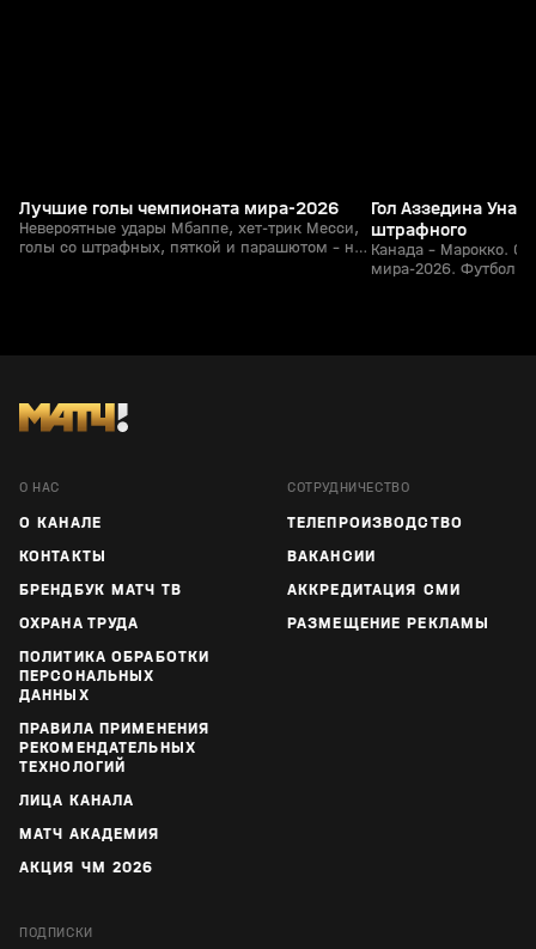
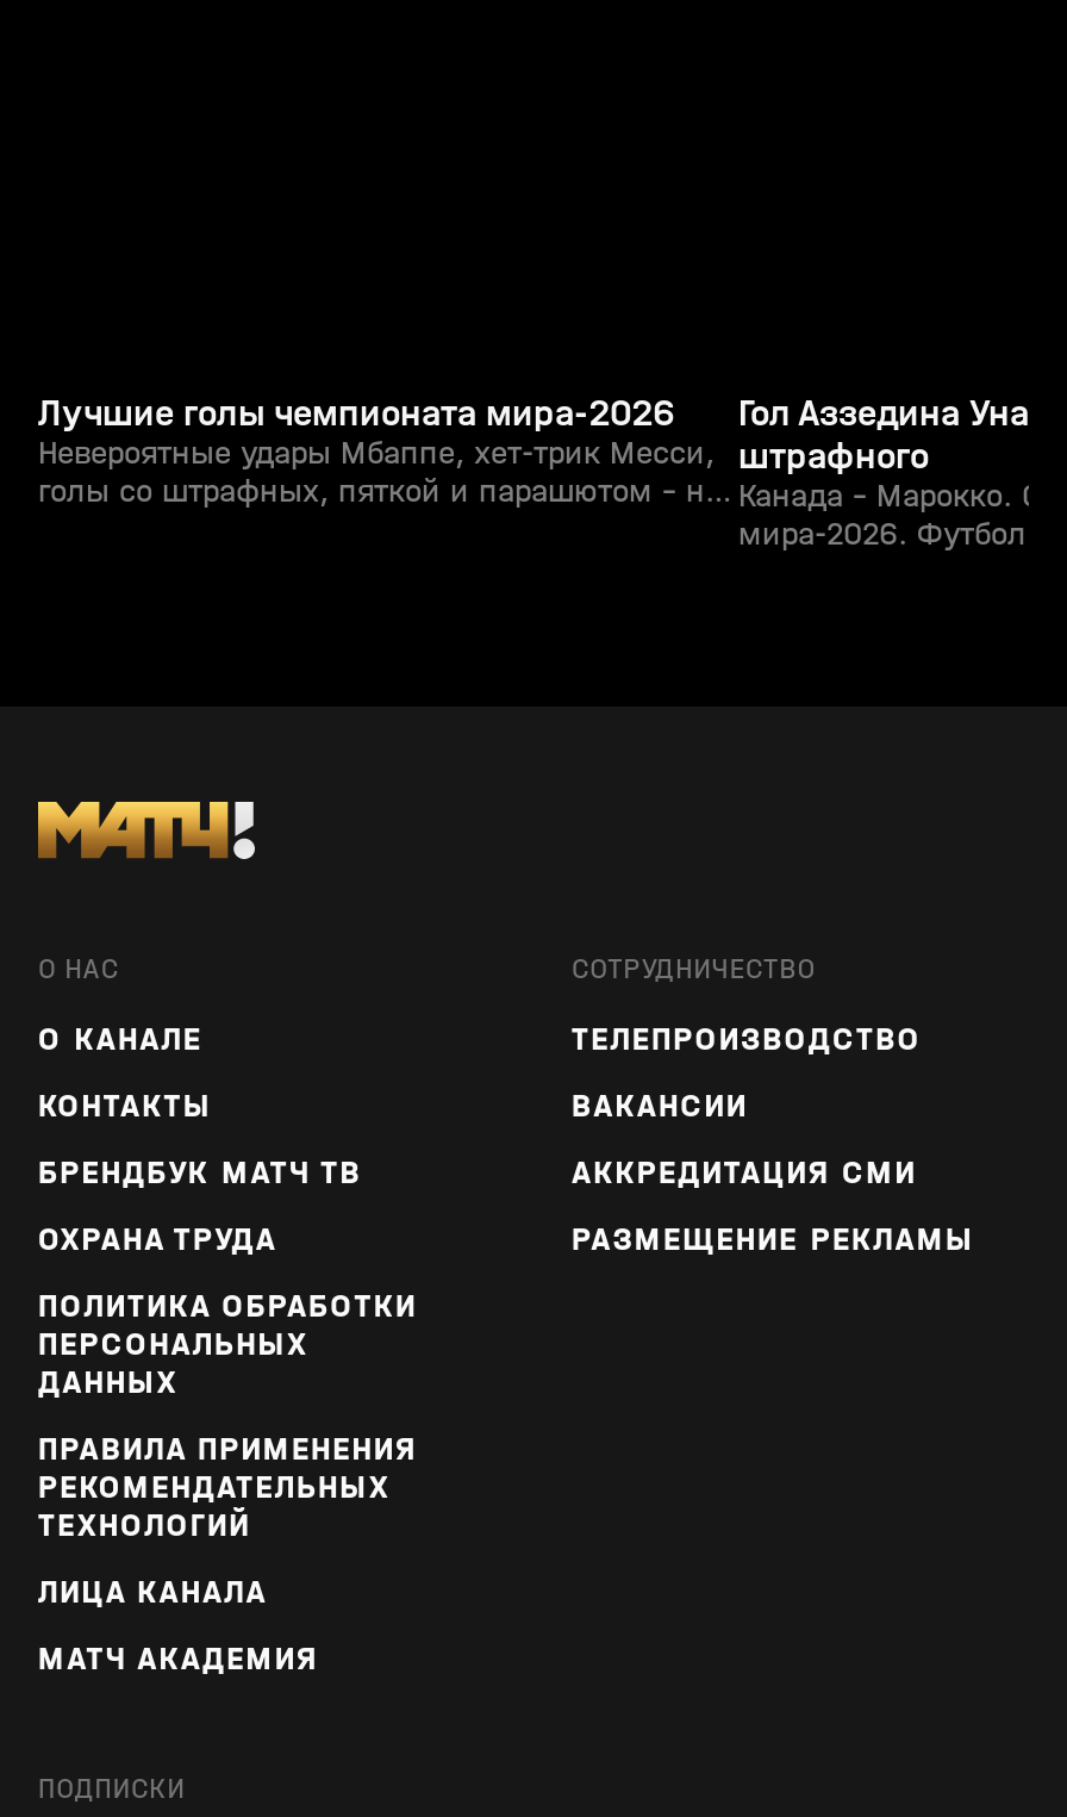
- АКЦИЯ ЧМ 2026
